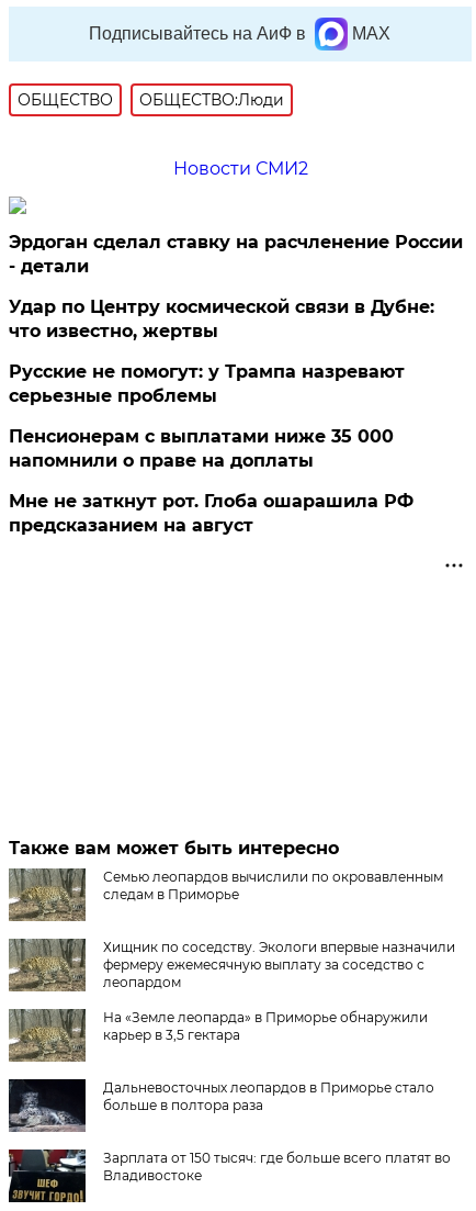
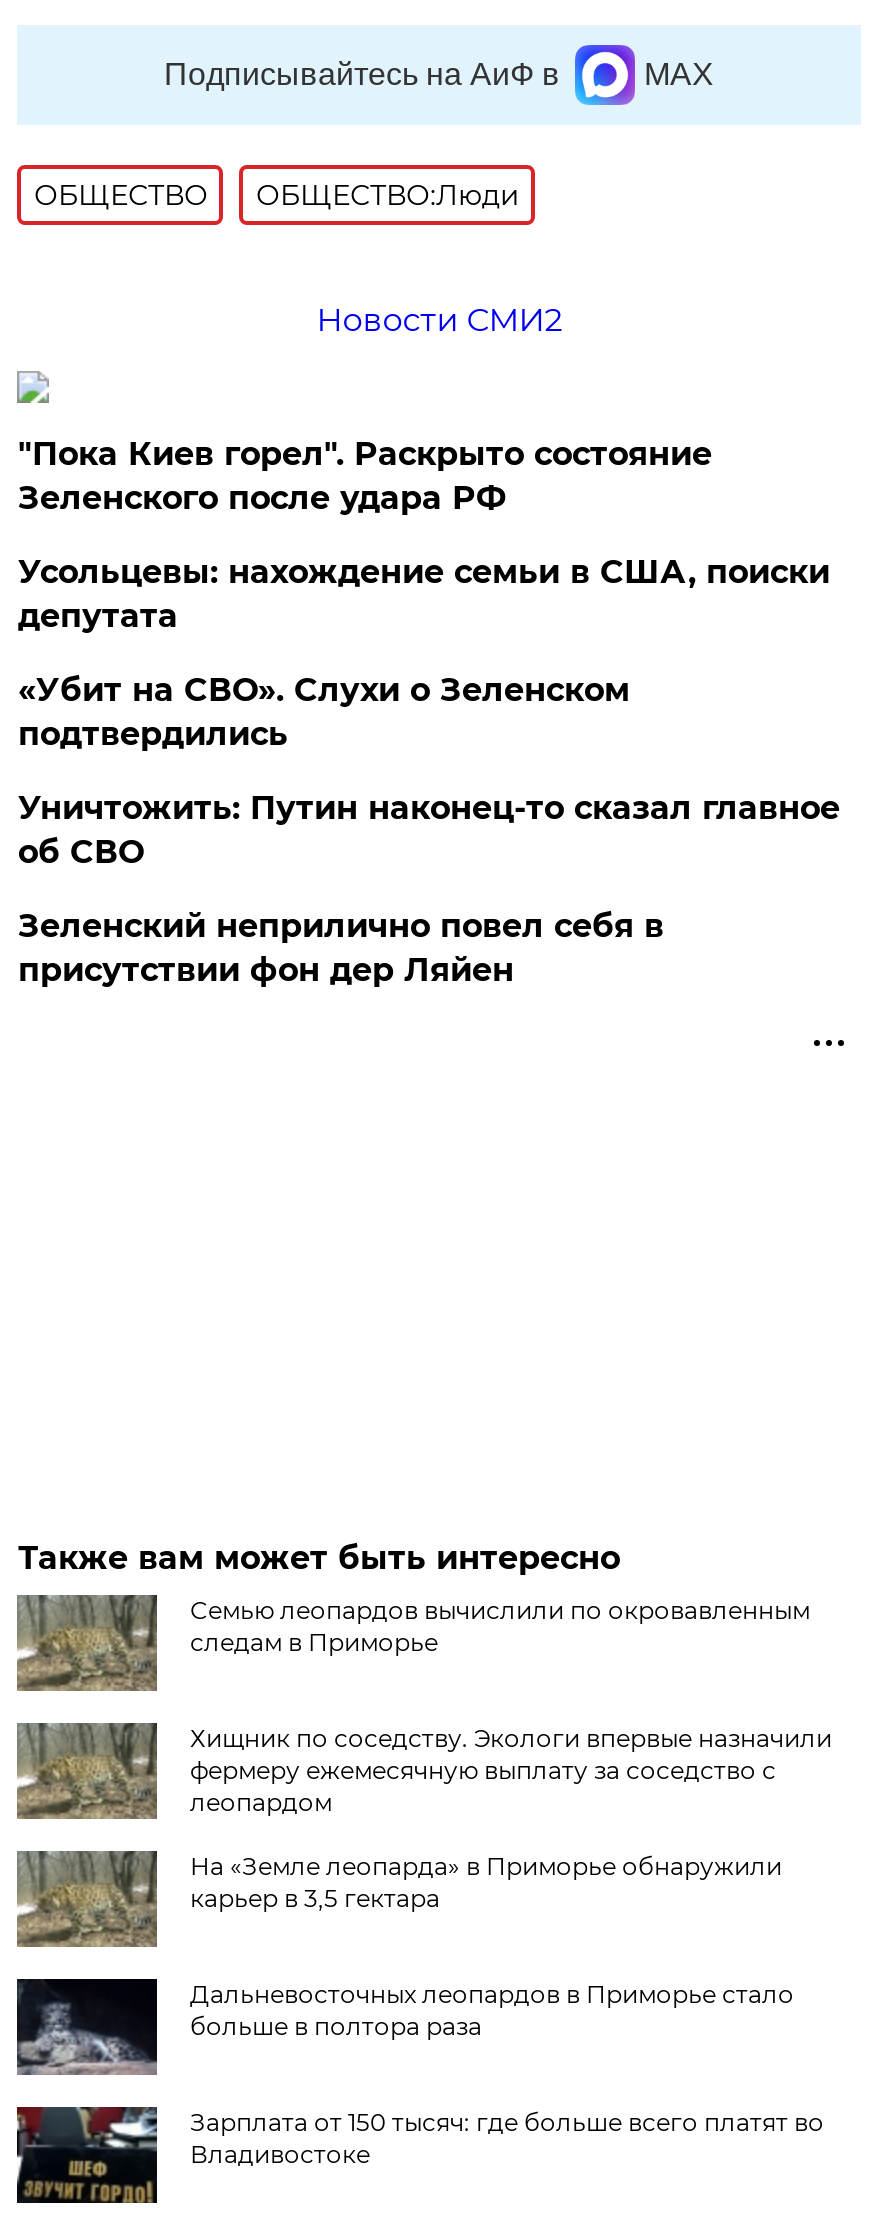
- Эрдоган сделал ставку на расчленение России
- - детали
+ "Пока Киев горел". Раскрыто состояние
+ Зеленского после удара РФ

- Удар по Центру космической связи в Дубне:
- что известно, жертвы
+ Усольцевы: нахождение семьи в США, поиски
+ депутата

- Русские не помогут: у Трампа назревают
- серьезные проблемы
+ «Убит на СВО». Слухи о Зеленском
+ подтвердились

- Пенсионерам с выплатами ниже 35 000
- напомнили о праве на доплаты
+ Уничтожить: Путин наконец-то сказал главное
+ об СВО

- Мне не заткнут рот. Глоба ошарашила РФ
- предсказанием на август
+ Зеленский неприлично повел cебя в
+ присутствии фон дер Ляйен
